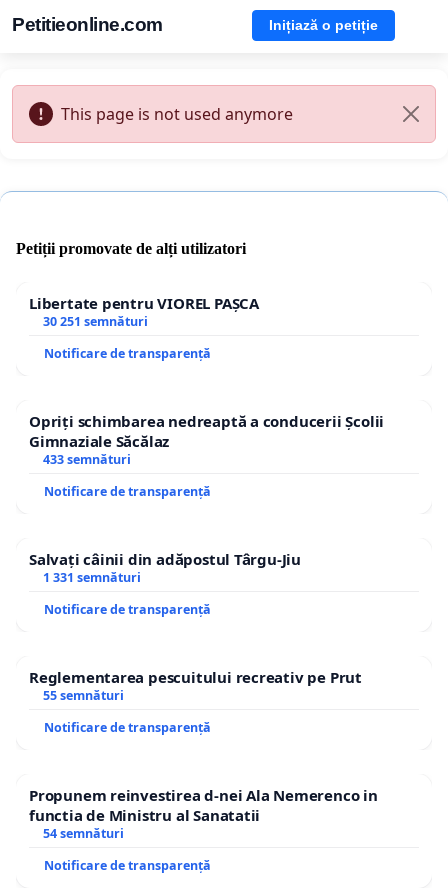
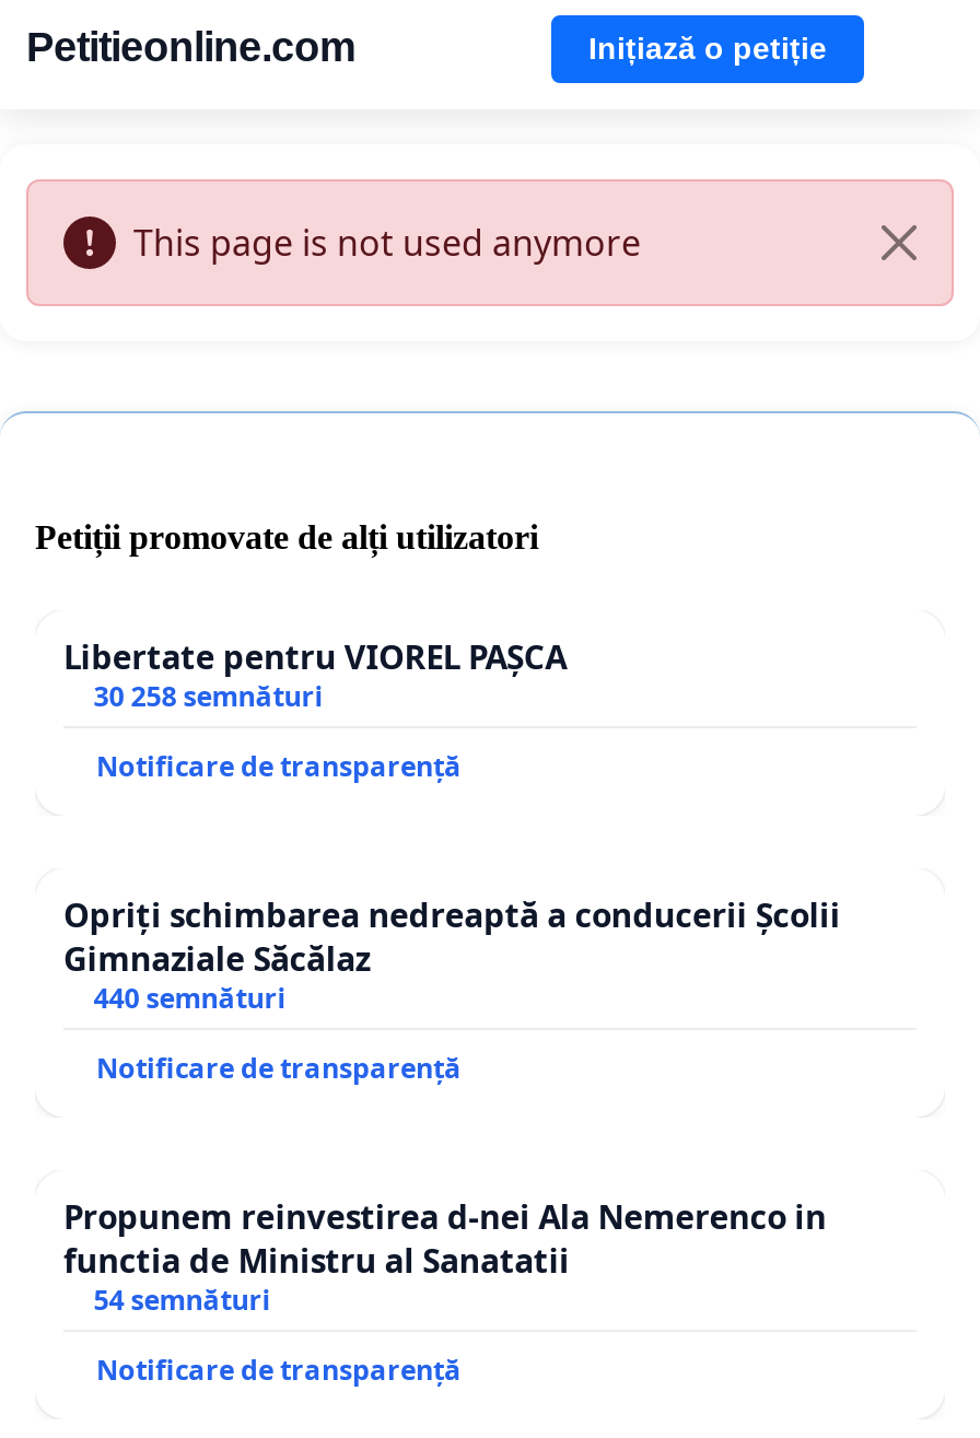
- 30 251 semnături
+ 30 258 semnături

- 433 semnături
- Notificare de transparență
- Salvați câinii din adăpostul Târgu-Jiu
- 1 331 semnături
- Notificare de transparență
- Reglementarea pescuitului recreativ pe Prut
- 55 semnături
+ 440 semnături
